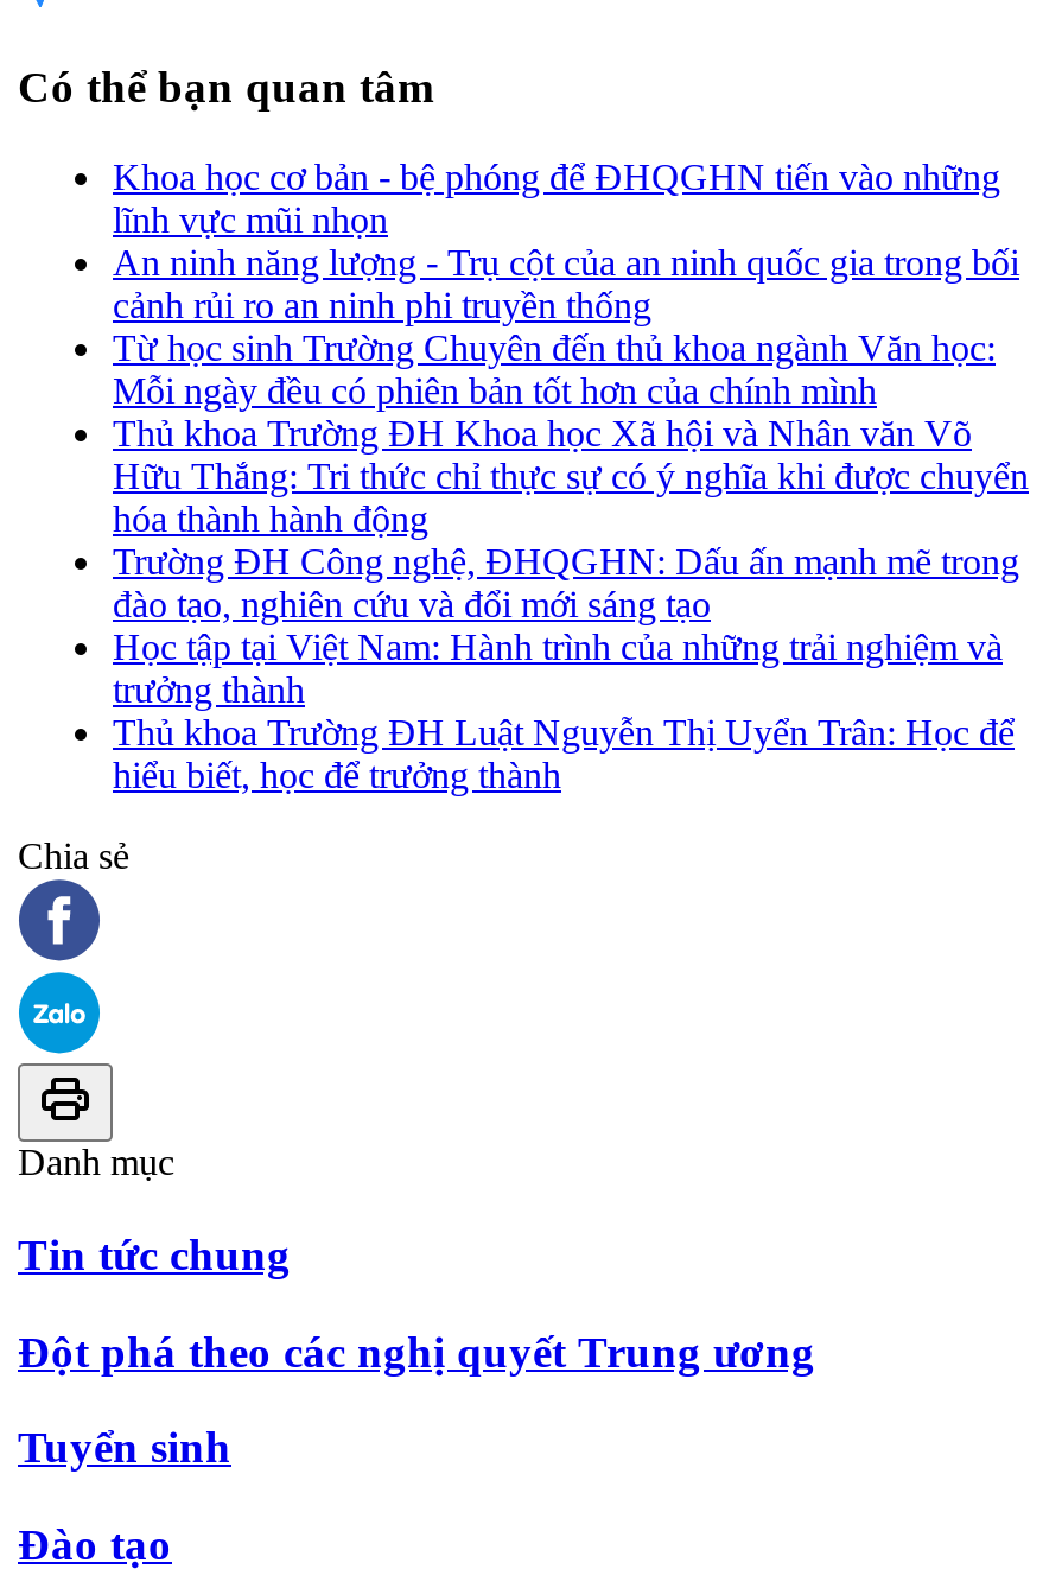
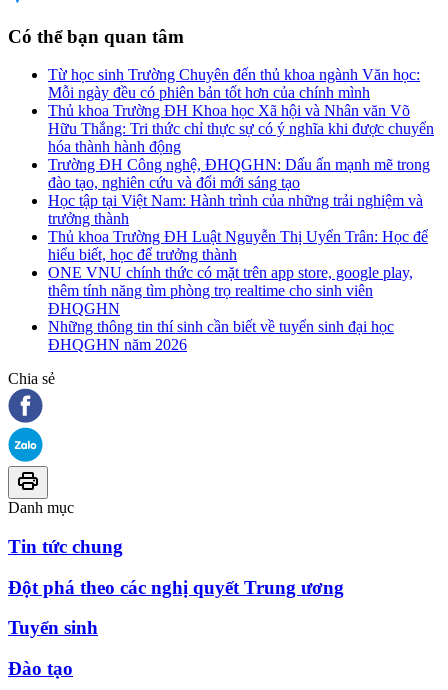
- Khoa học cơ bản - bệ phóng để ĐHQGHN tiến vào những
- lĩnh vực mũi nhọn
- An ninh năng lượng - Trụ cột của an ninh quốc gia trong bối
- cảnh rủi ro an ninh phi truyền thống

moved up: Từ học sinh Trường Chuyên đến thủ khoa ngành Văn học: | Mỗi ngày đều có phiên bản tốt hơn của chính mình | Thủ khoa Trường ĐH Khoa học Xã hội và Nhân văn Võ | ... | Thủ khoa Trường ĐH Luật Nguyễn Thị Uyển Trân: Học để | hiểu biết, học để trưởng thành

+ ONE VNU chính thức có mặt trên app store, google play,
+ thêm tính năng tìm phòng trọ realtime cho sinh viên
+ ĐHQGHN
+ Những thông tin thí sinh cần biết về tuyển sinh đại học
+ ĐHQGHN năm 2026
